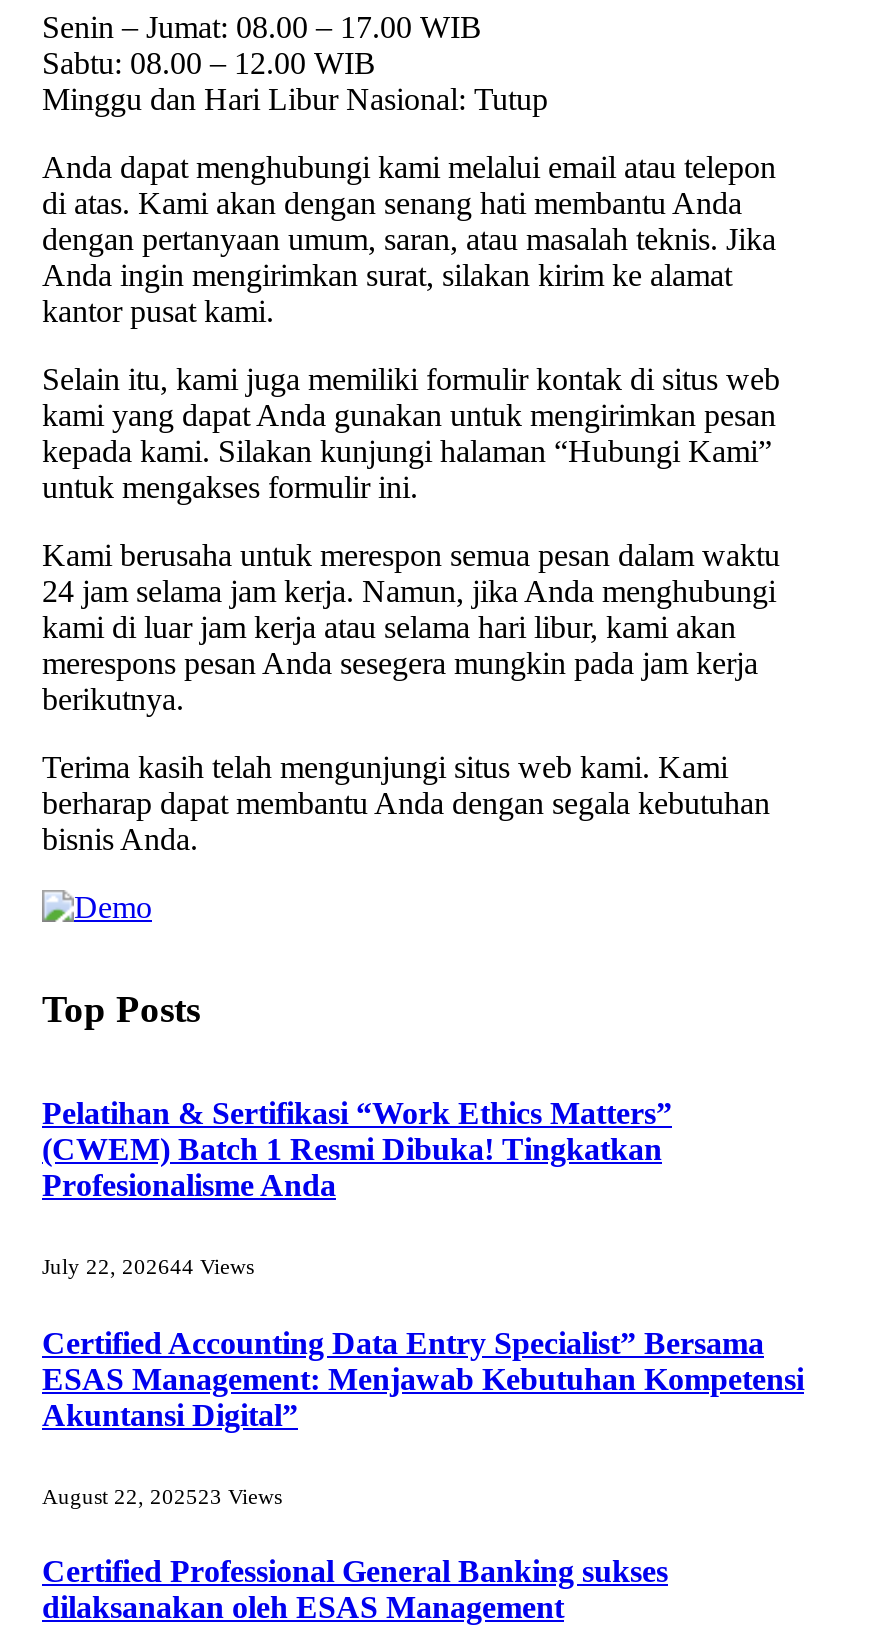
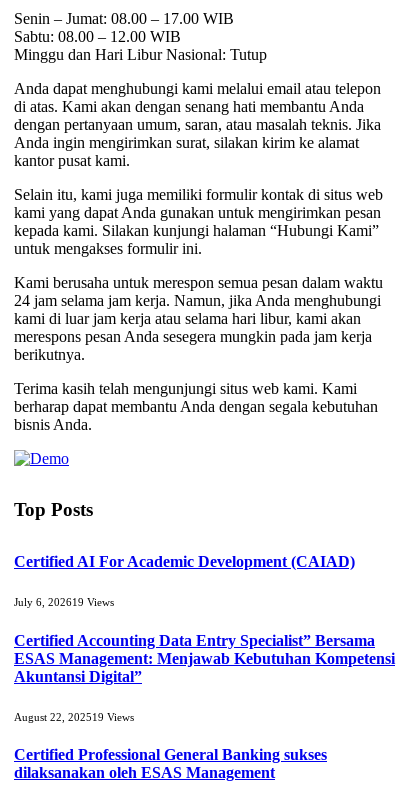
- Pelatihan & Sertifikasi “Work Ethics Matters”
- (CWEM) Batch 1 Resmi Dibuka! Tingkatkan
- Profesionalisme Anda
+ Certified AI For Academic Development (CAIAD)

- July 22, 202644 Views
+ July 6, 202619 Views

- August 22, 202523 Views
+ August 22, 202519 Views
